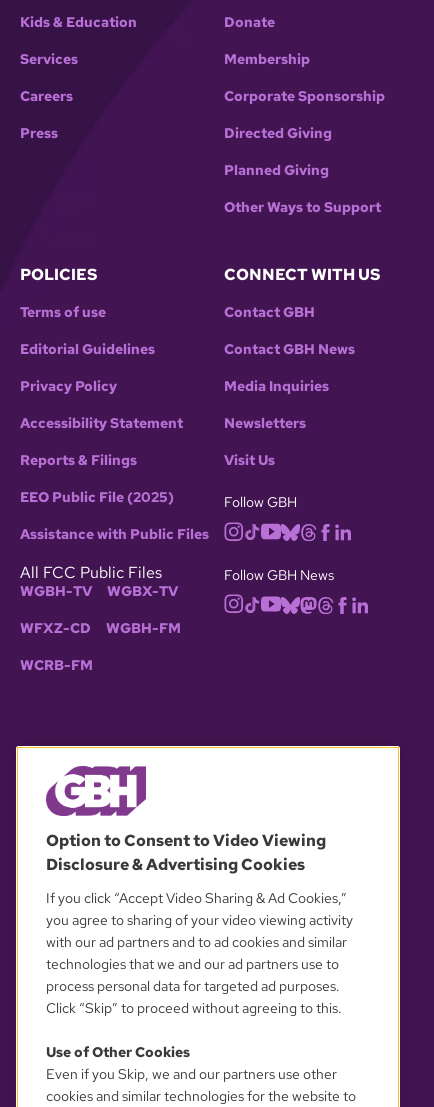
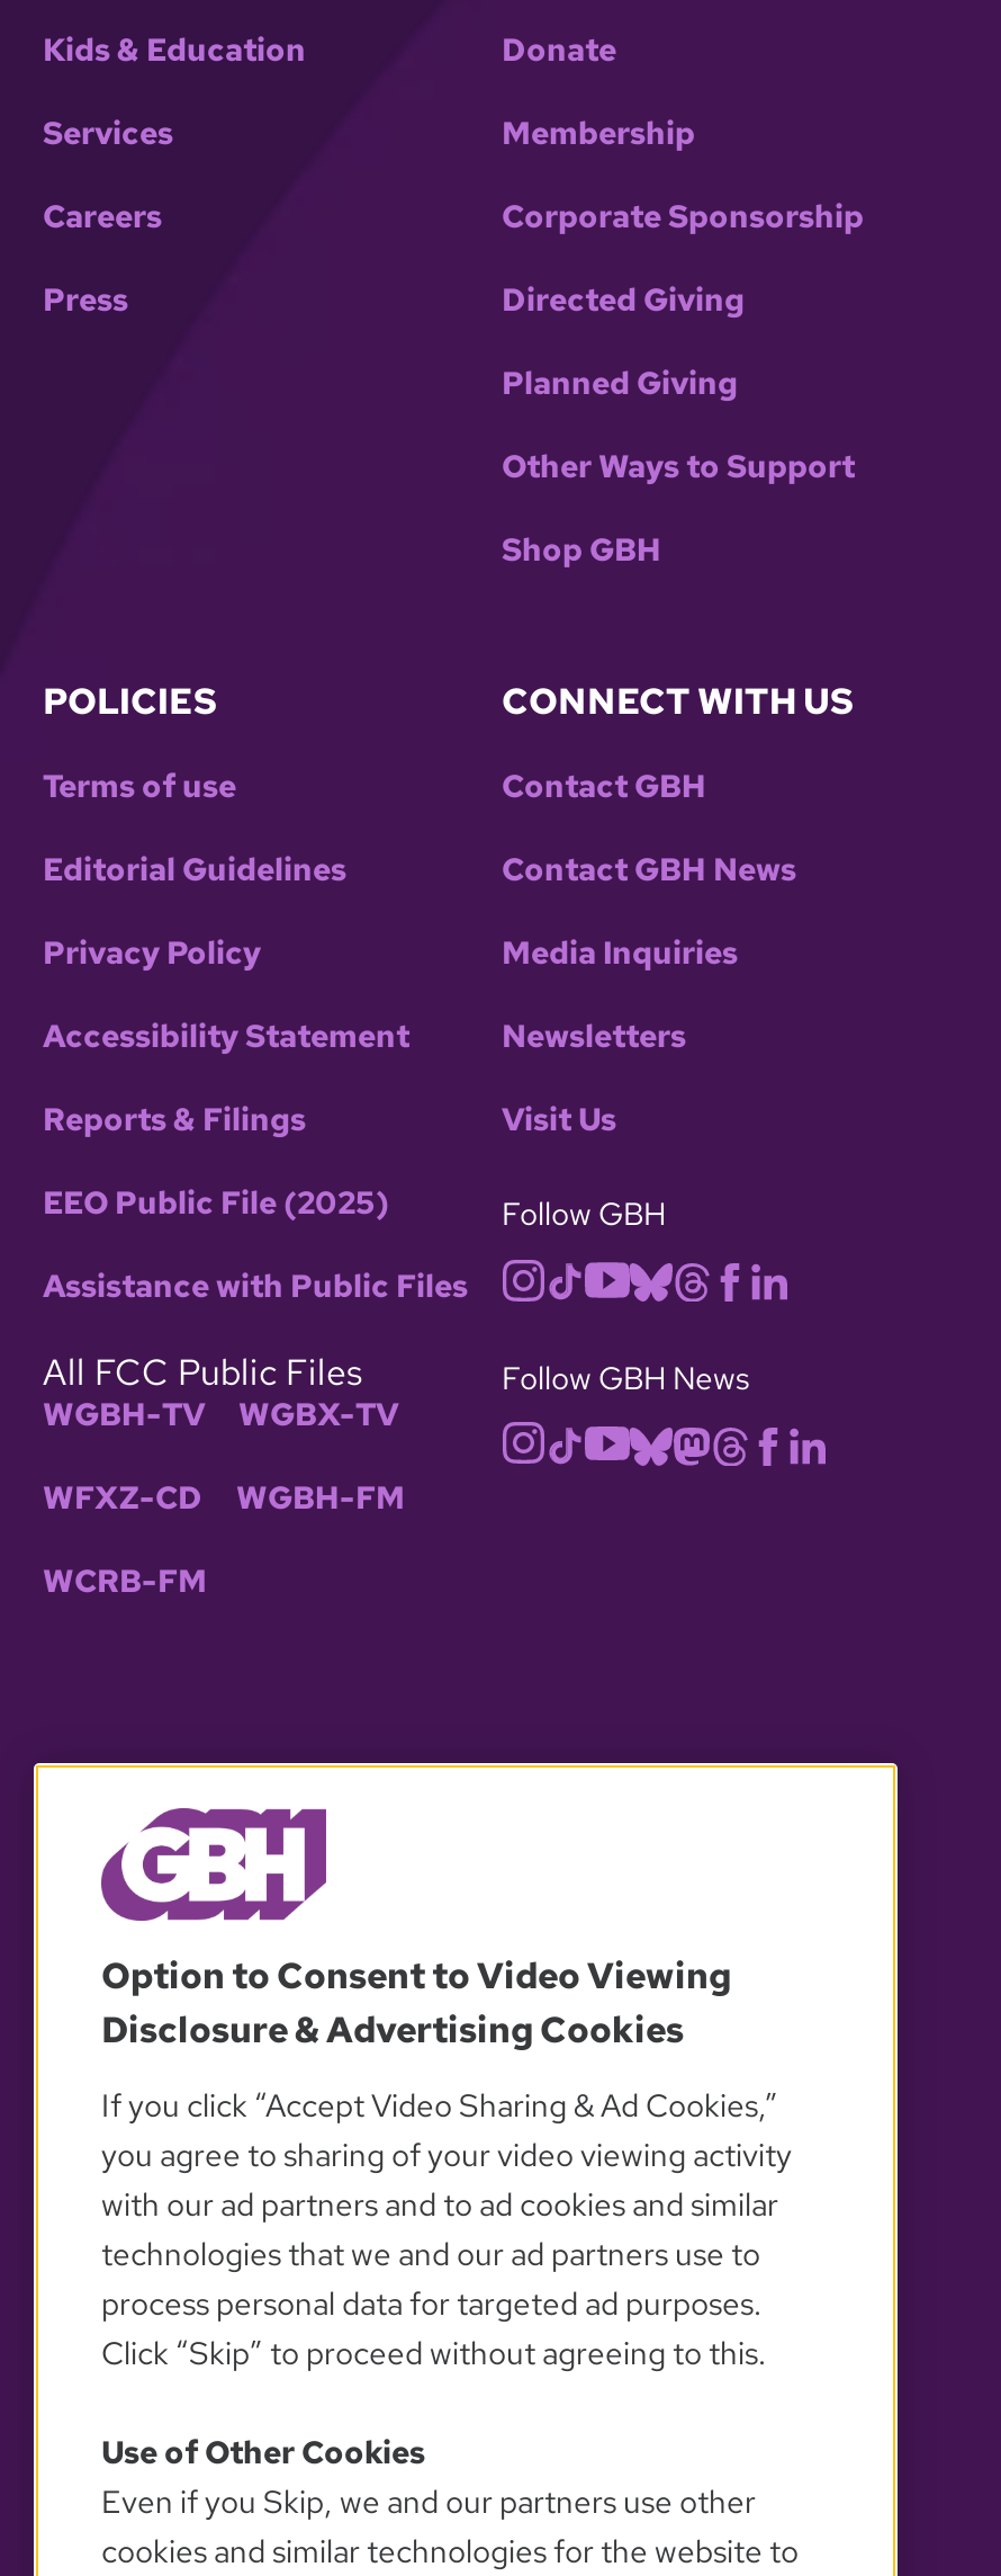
+ Shop GBH
